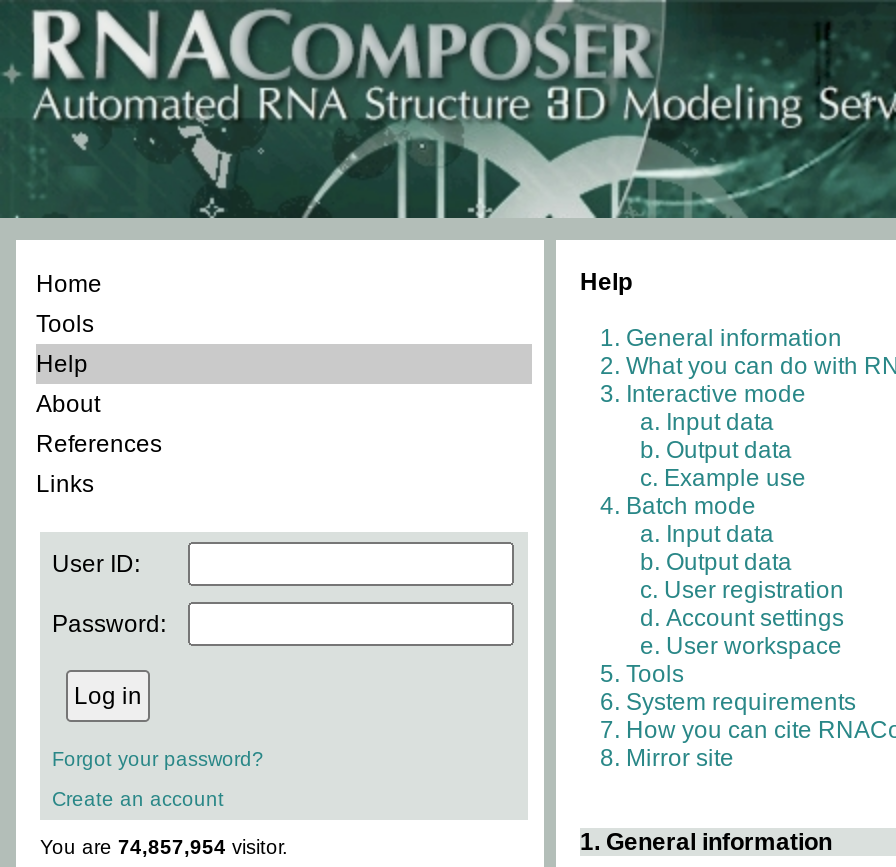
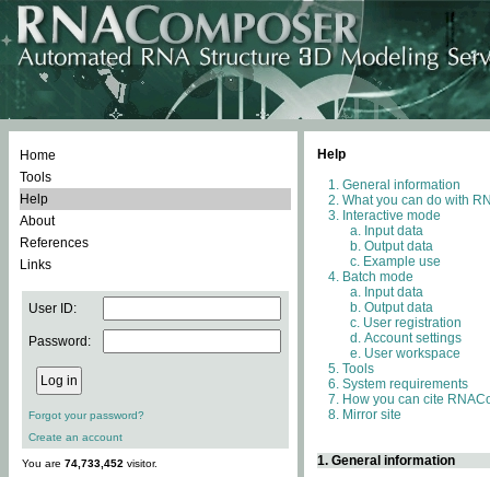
- You are 74,857,954 visitor.
+ You are 74,733,452 visitor.
